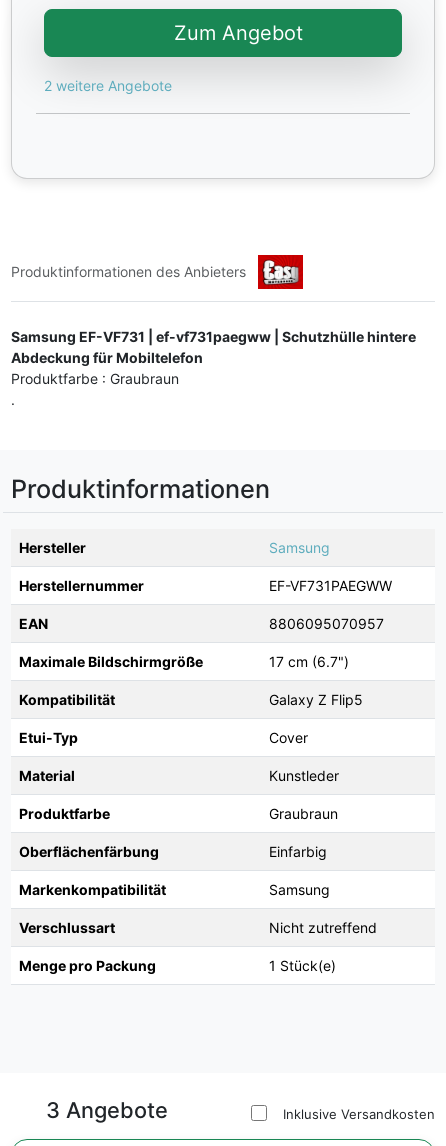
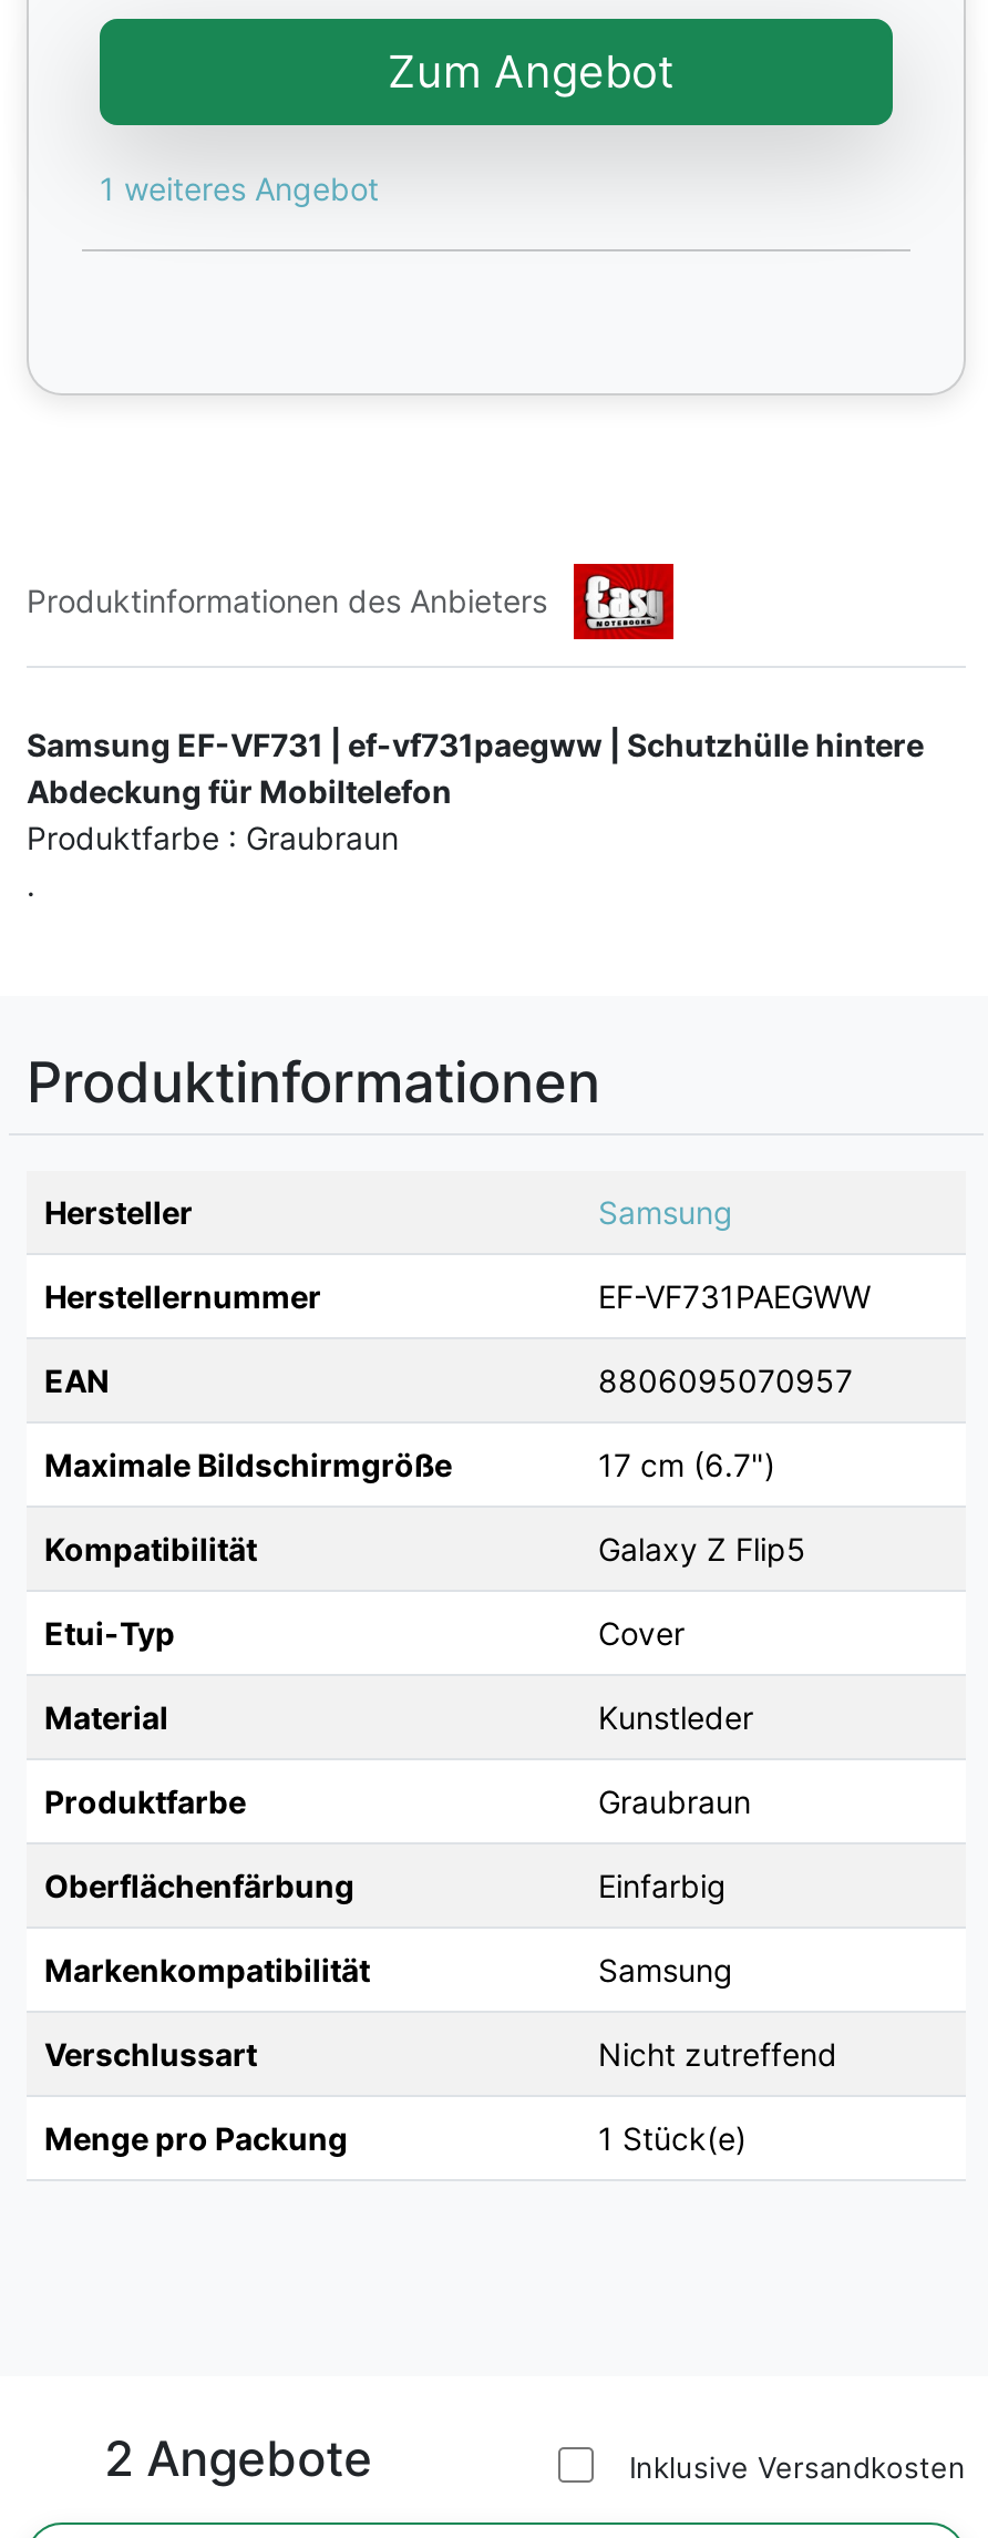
- 2 weitere Angebote
+ 1 weiteres Angebot

- 3 Angebote
+ 2 Angebote
